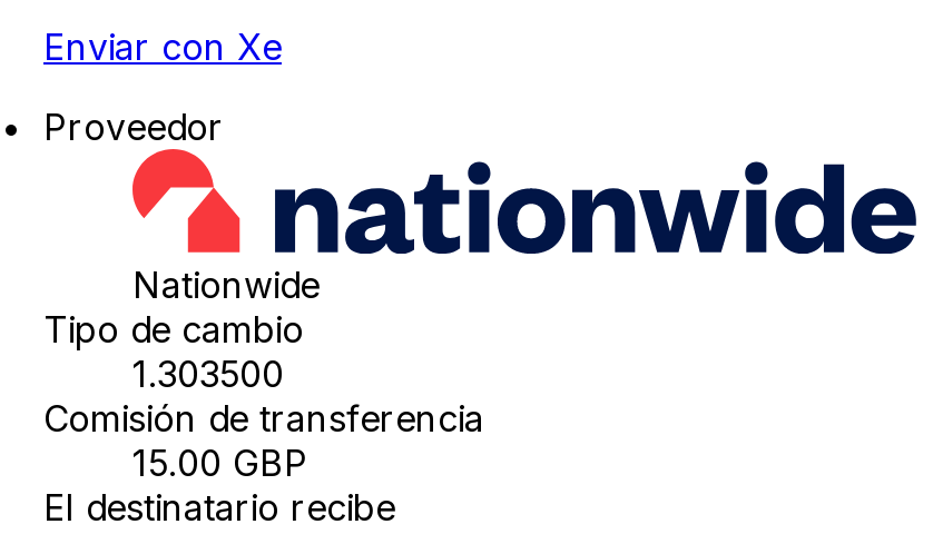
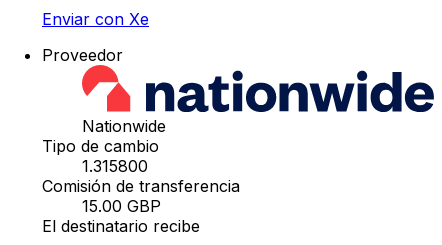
- 1.303500
+ 1.315800
